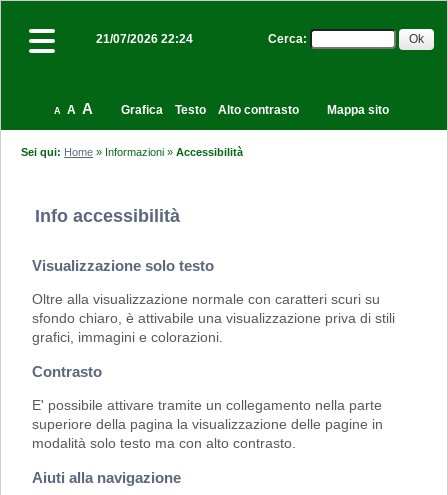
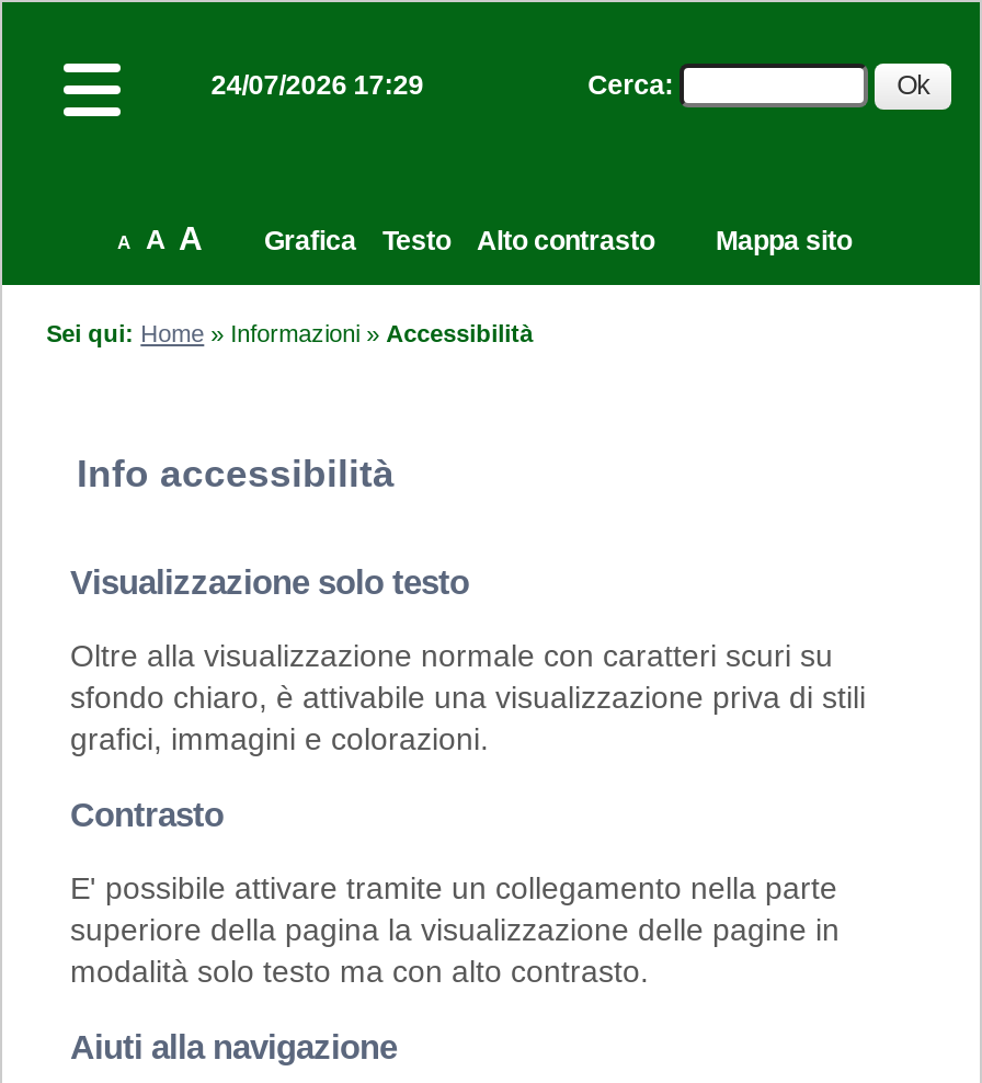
- 21/07/2026 22:24
+ 24/07/2026 17:29
